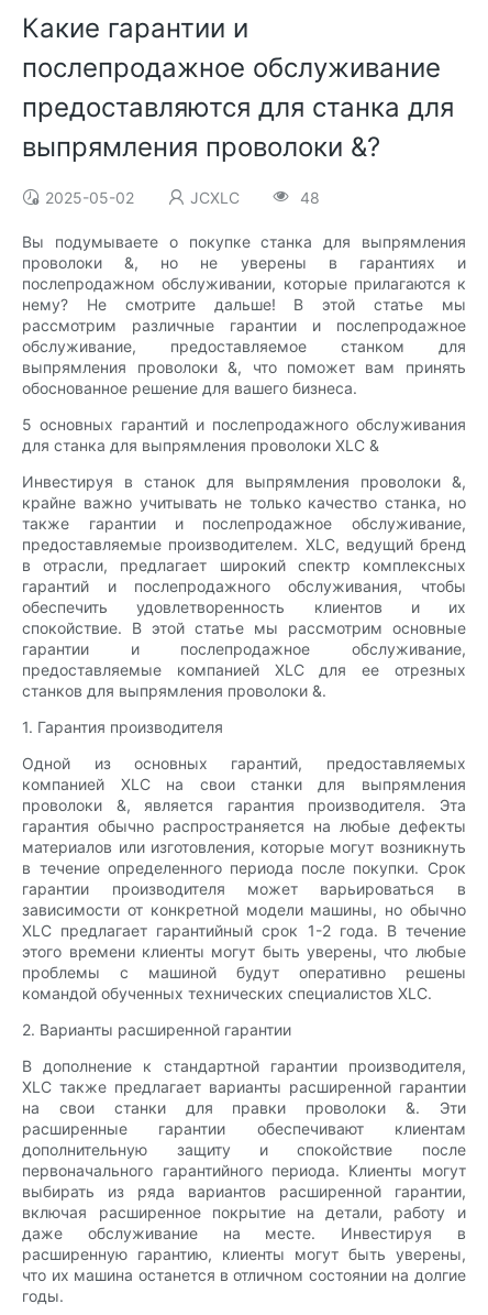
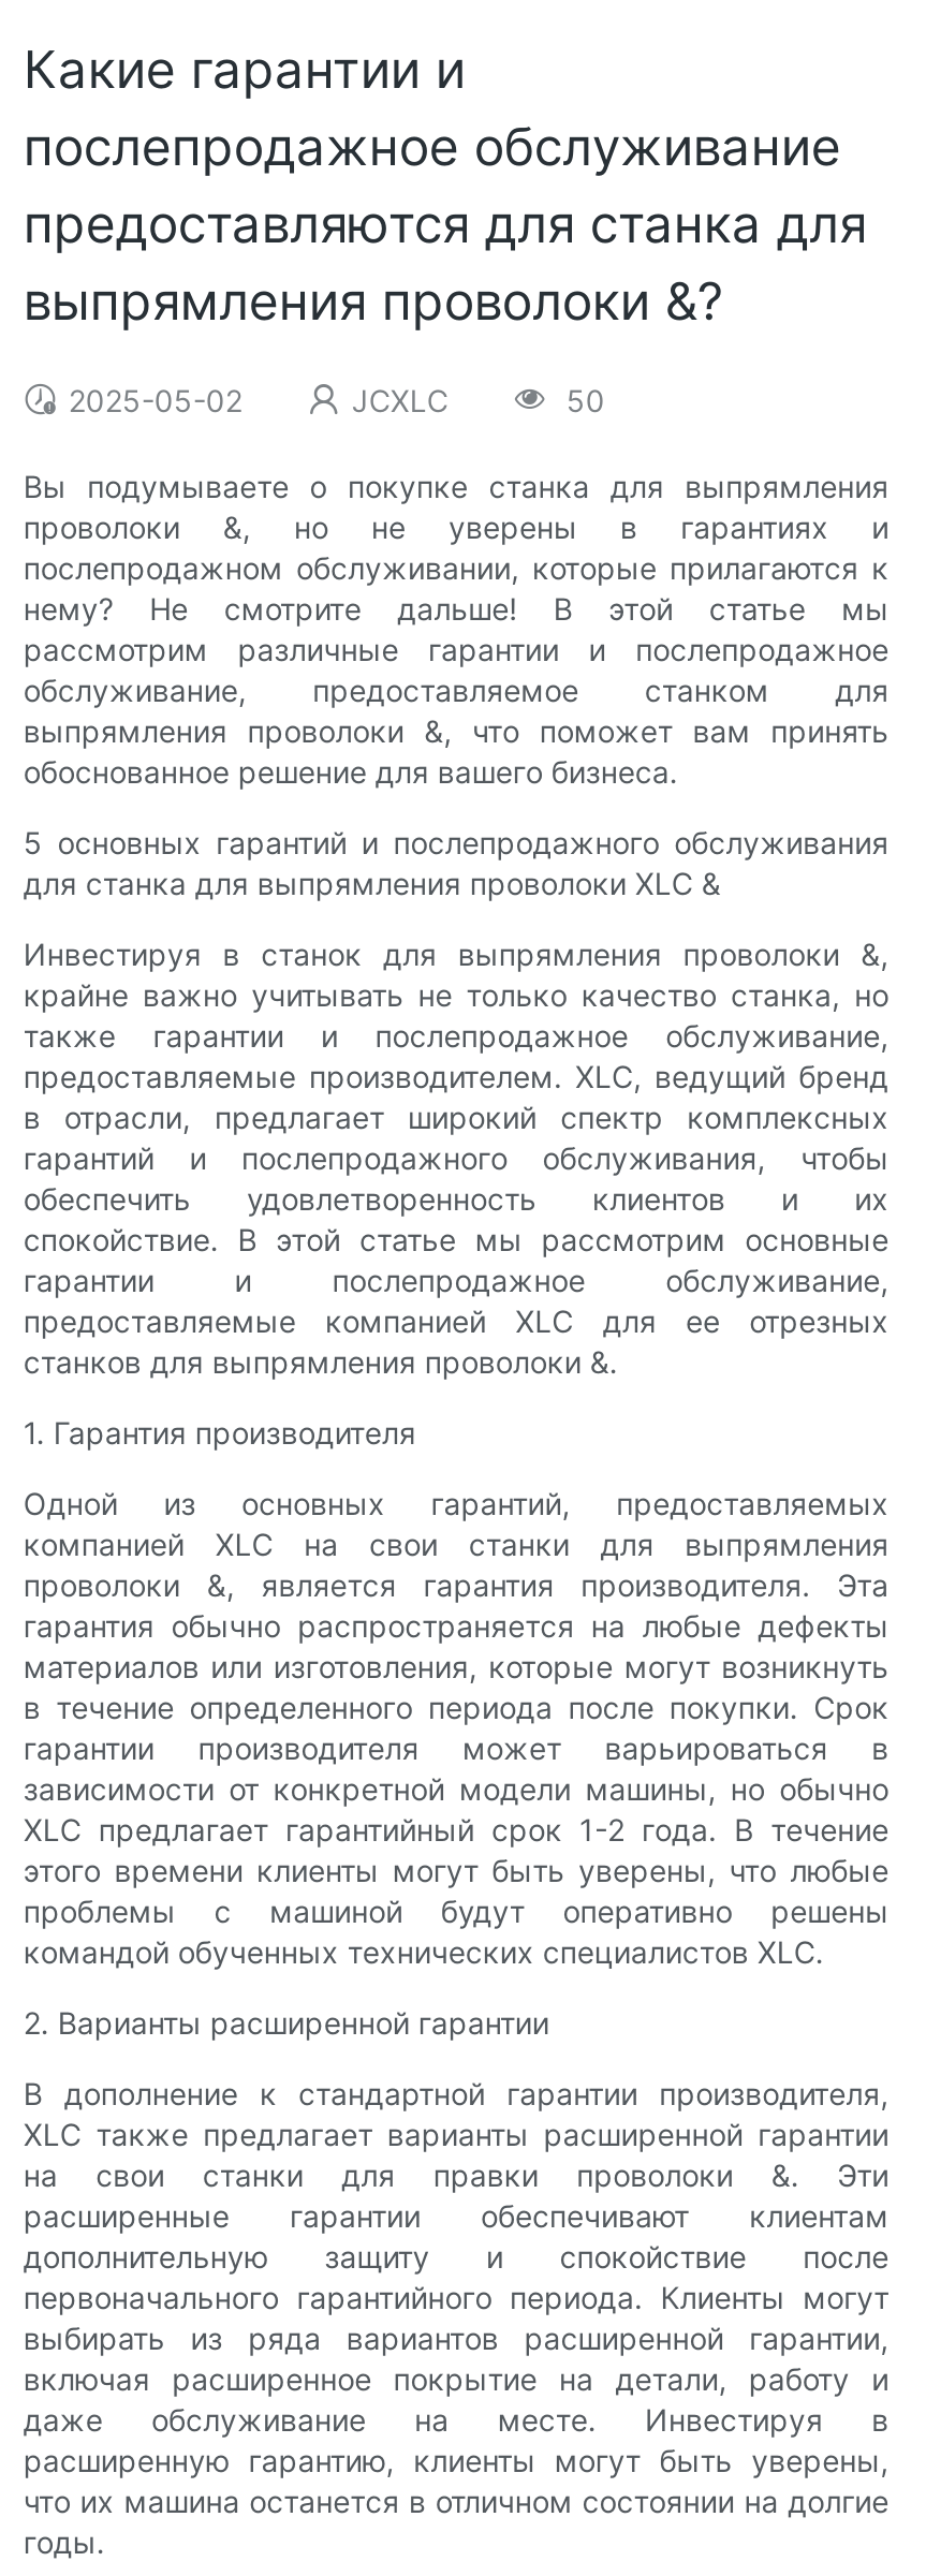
- 48
+ 50
